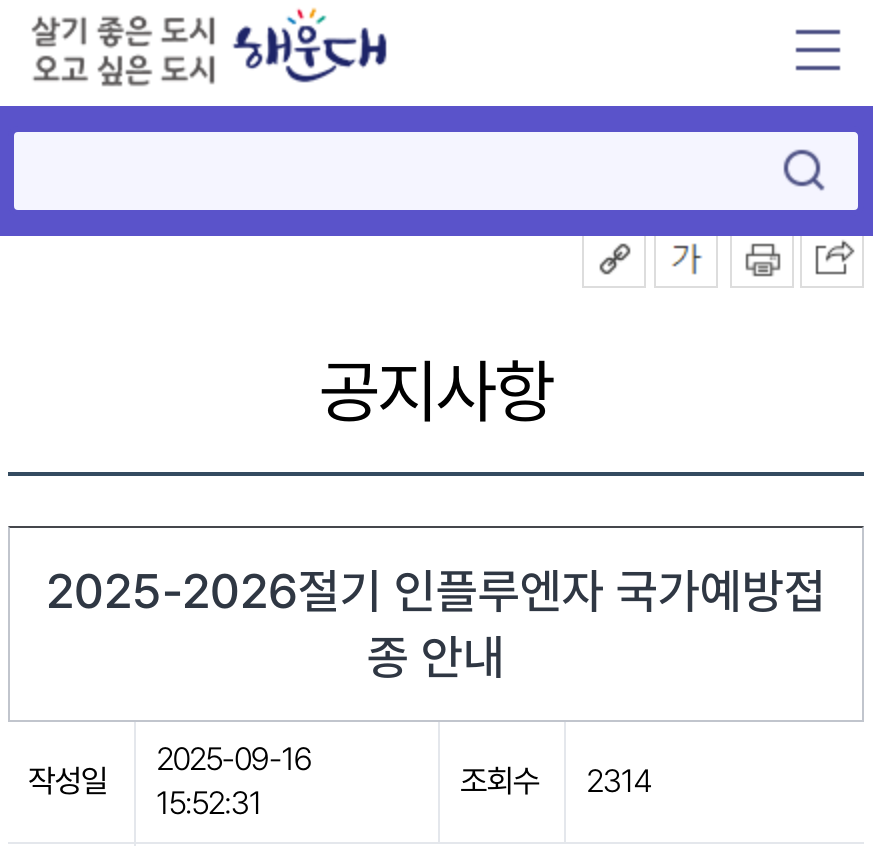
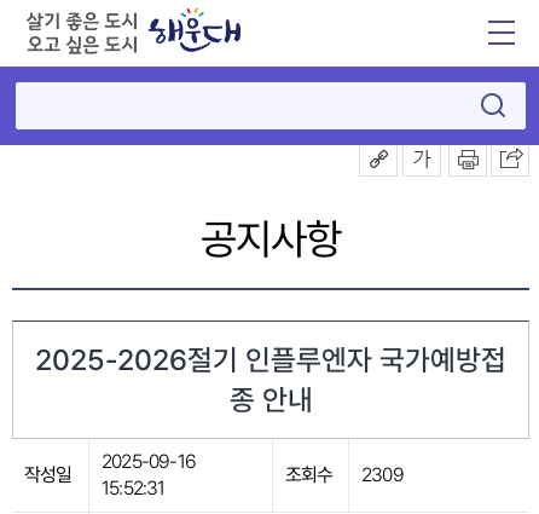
- 조회수 2314
+ 조회수 2309
